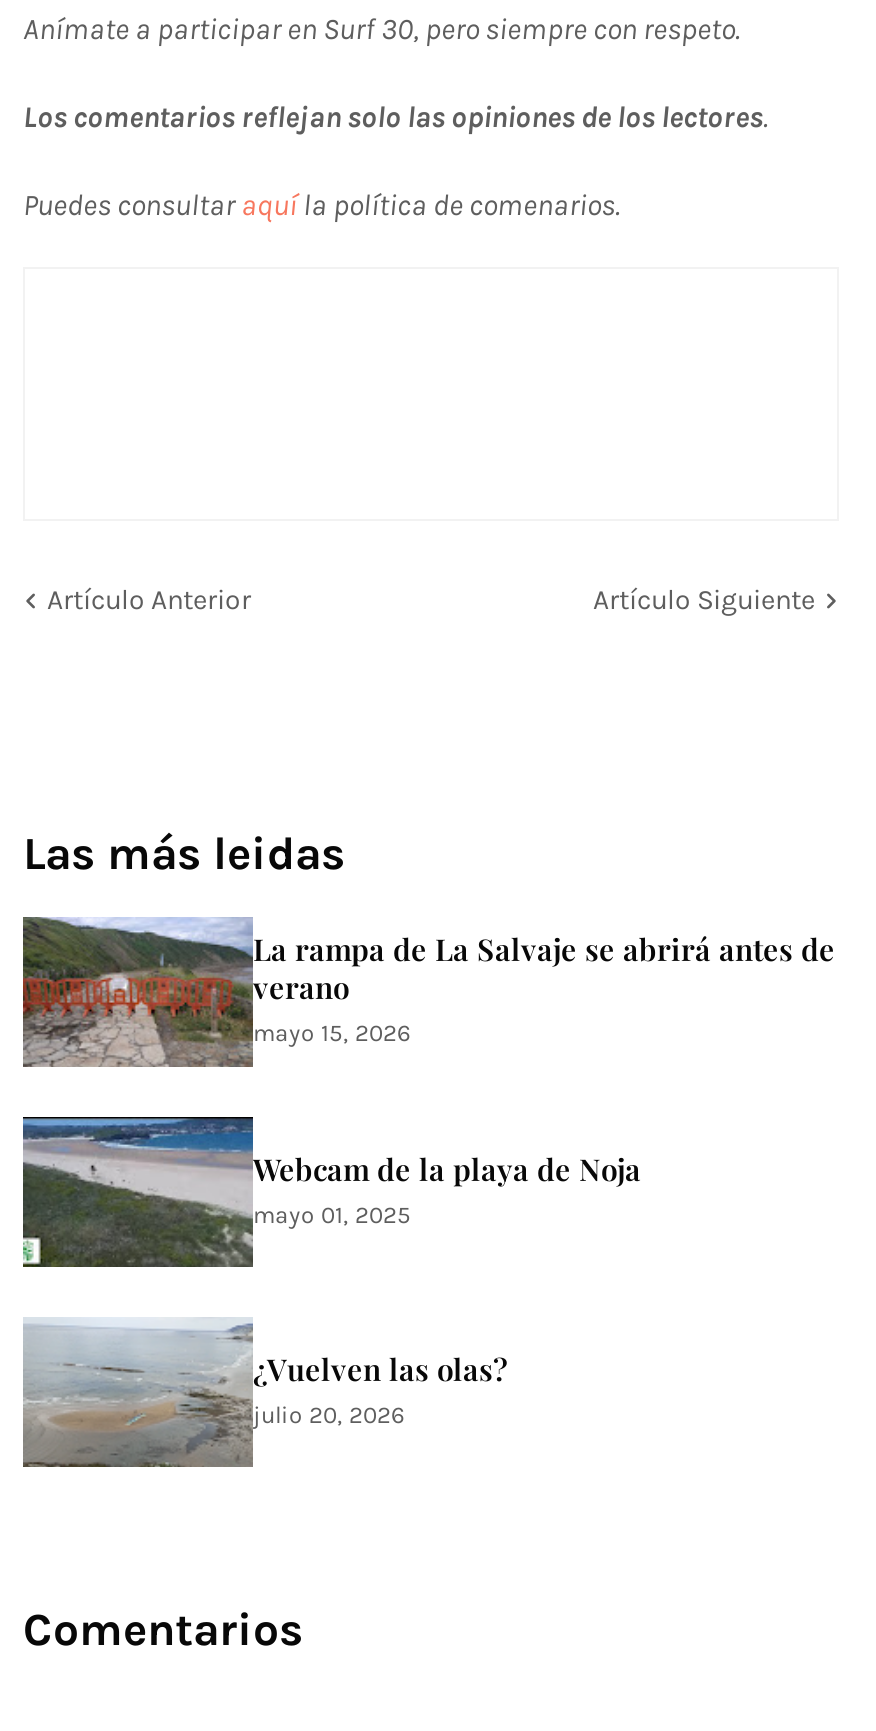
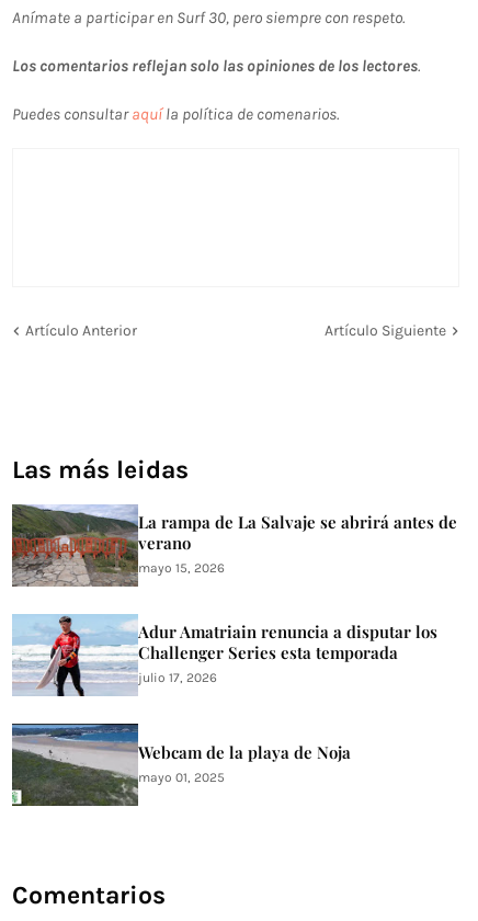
+ [image]
+ Adur Amatriain renuncia a disputar los
+ Challenger Series esta temporada
+ julio 17, 2026

moved down: [image] | Webcam de la playa de Noja | mayo 01, 2025

- [image]
- ¿Vuelven las olas?
- julio 20, 2026
